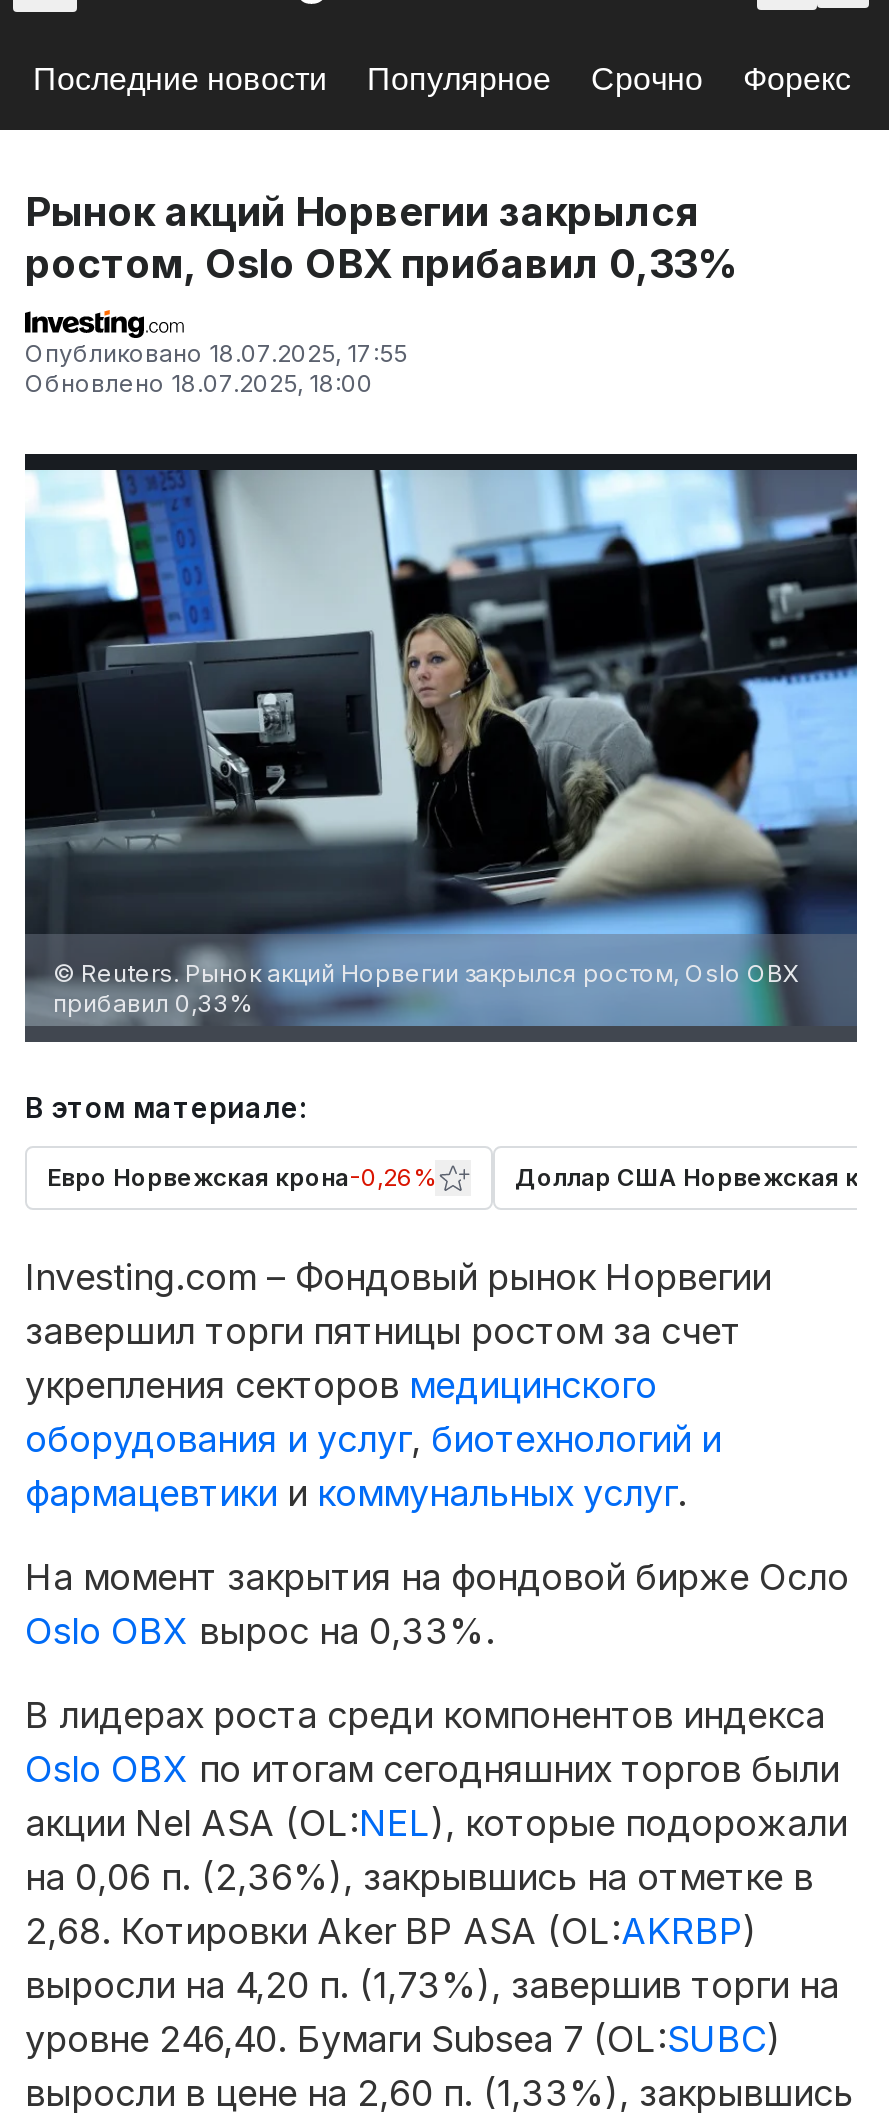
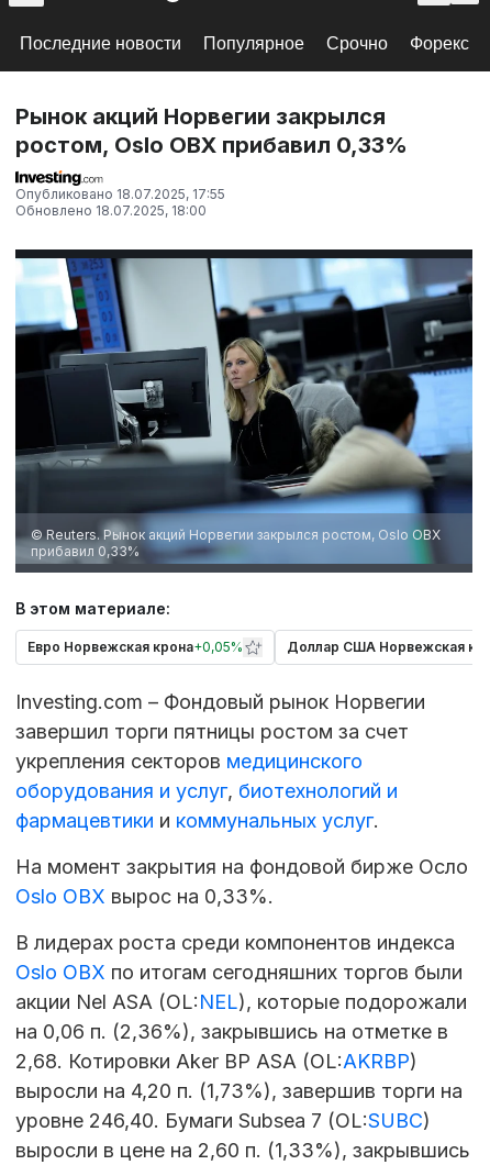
- Евро Норвежская крона-0,26%
+ Евро Норвежская крона+0,05%
